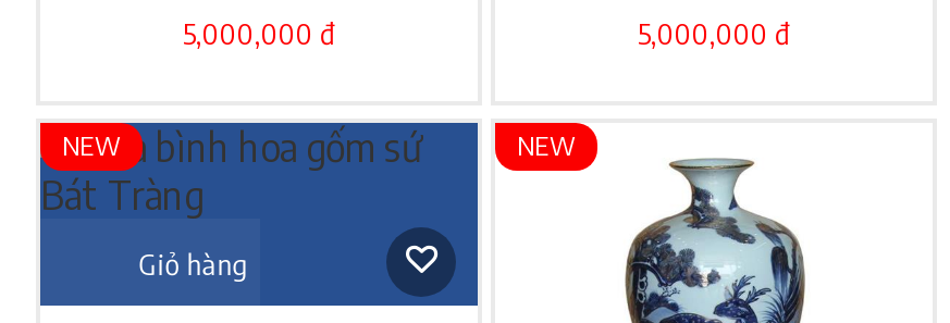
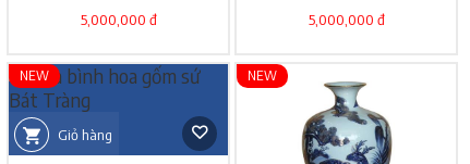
+ [image]
